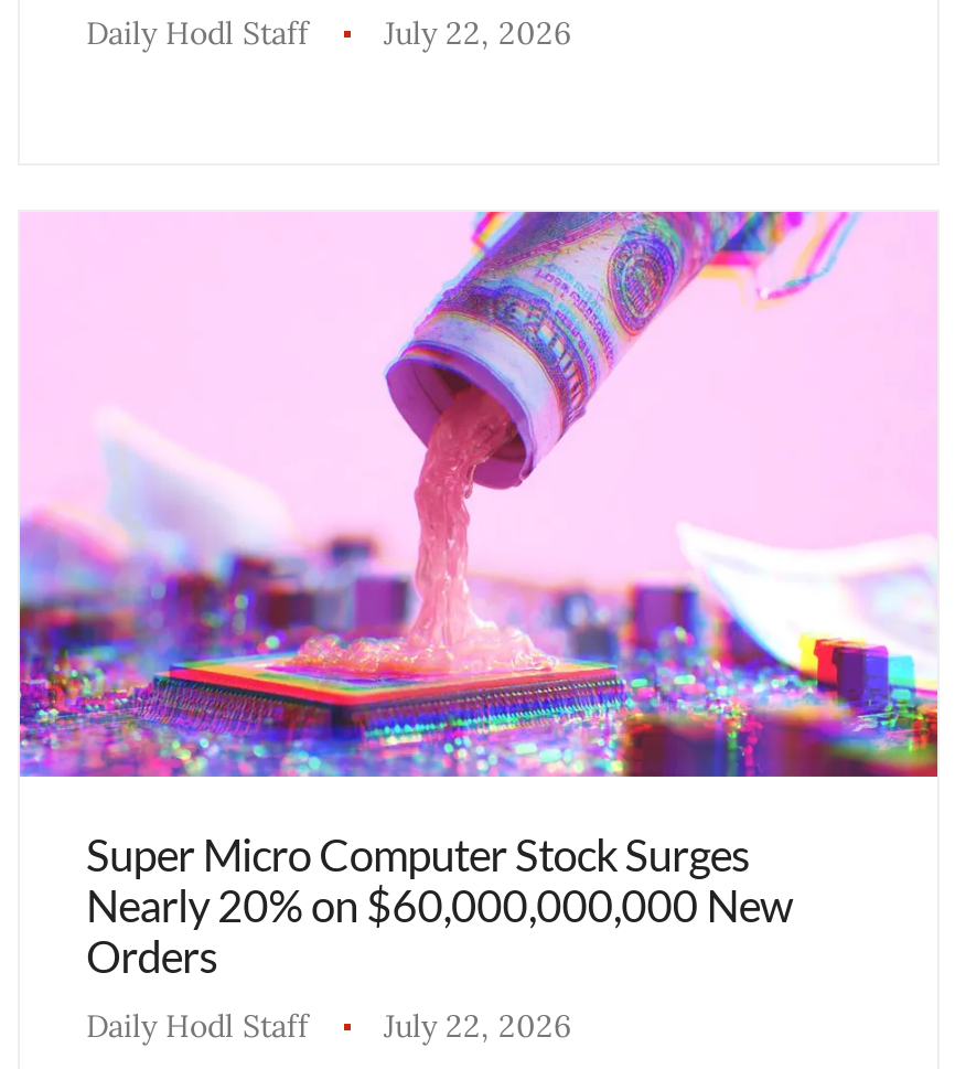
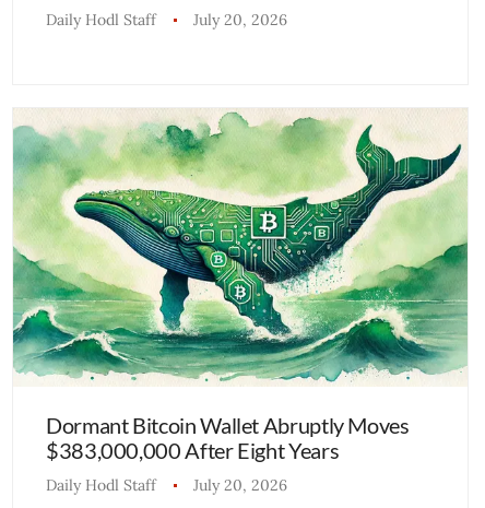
- Daily Hodl Staff July 22, 2026
+ Daily Hodl Staff July 20, 2026

- [image]
- Super Micro Computer Stock Surges
- Nearly 20% on $60,000,000,000 New
- Orders
+ [image]
+ Dormant Bitcoin Wallet Abruptly Moves
+ $383,000,000 After Eight Years

- Daily Hodl Staff July 22, 2026
+ Daily Hodl Staff July 20, 2026
